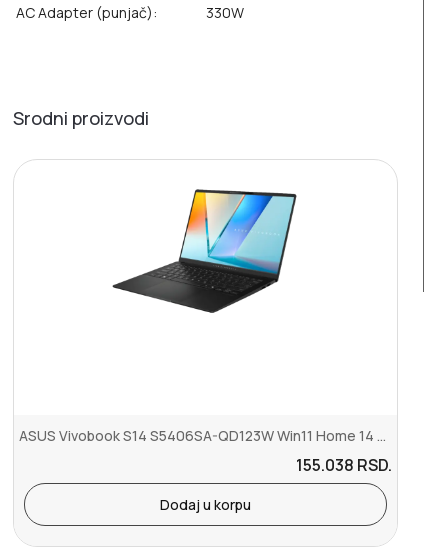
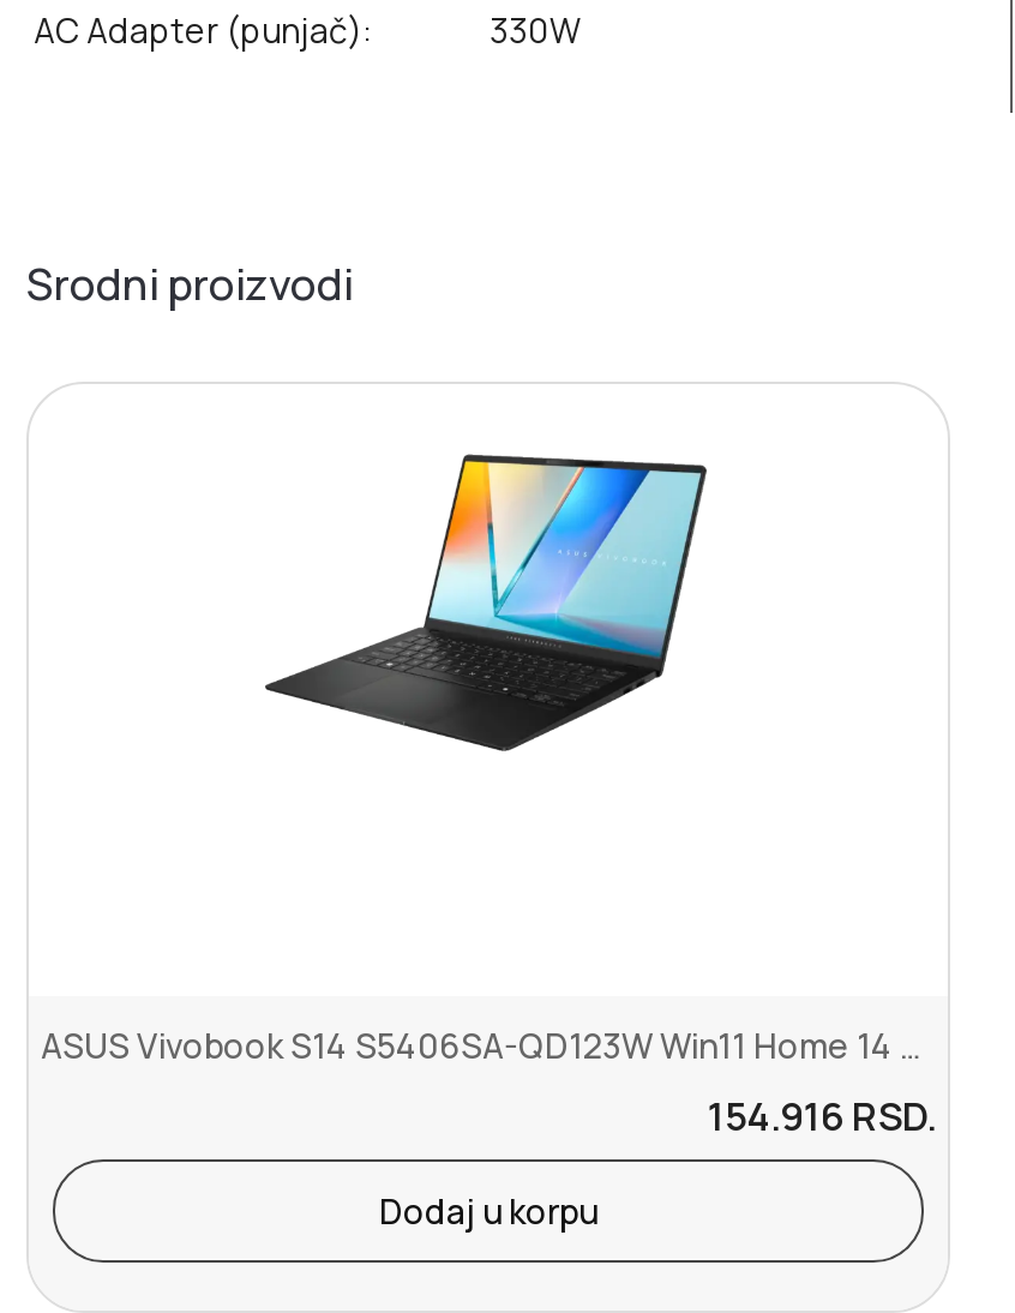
- 155.038 RSD.
+ 154.916 RSD.
